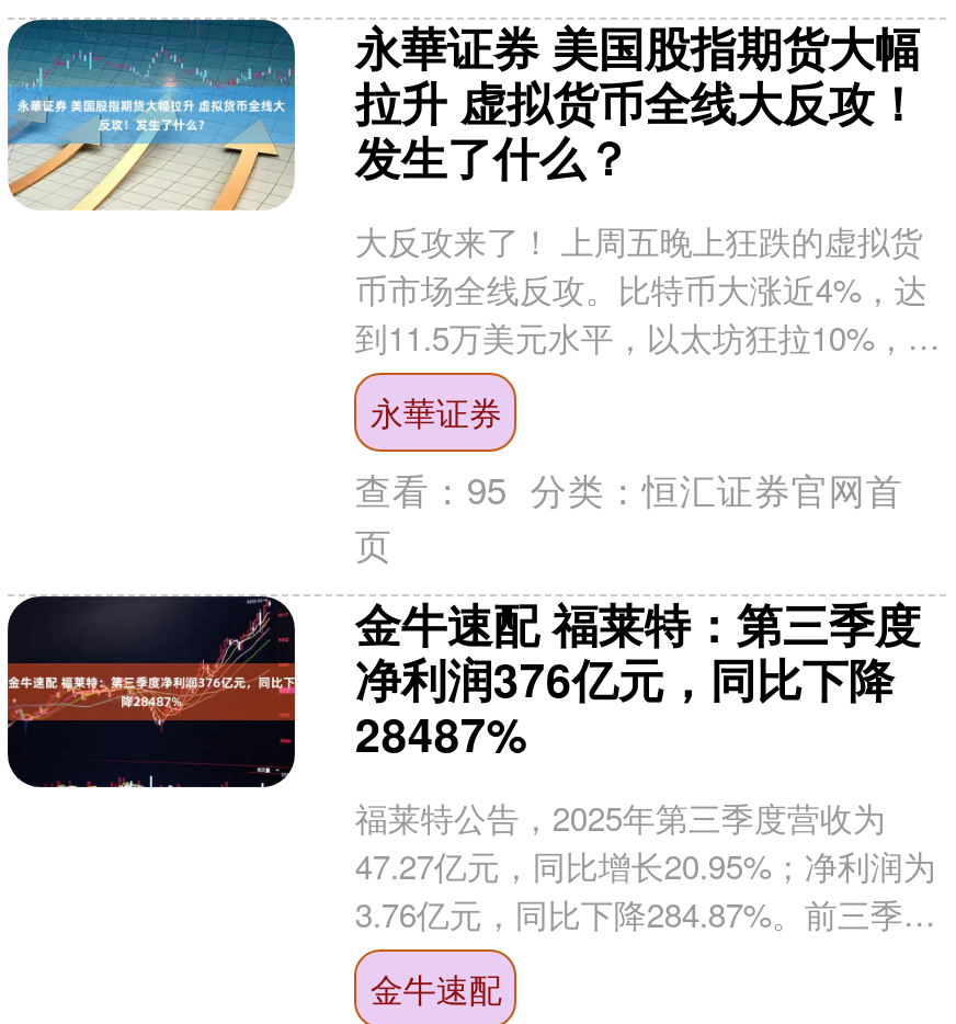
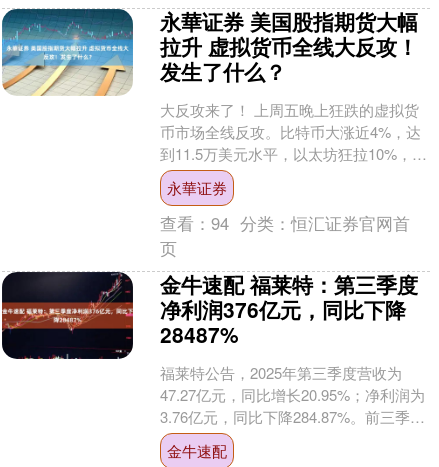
- 查看：95 分类：恒汇证券官网首
+ 查看：94 分类：恒汇证券官网首
